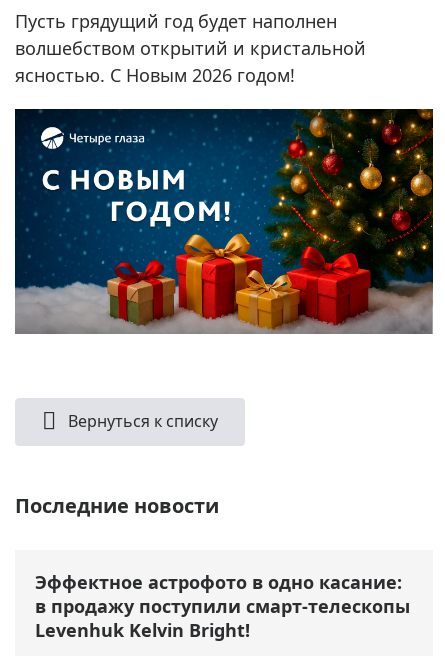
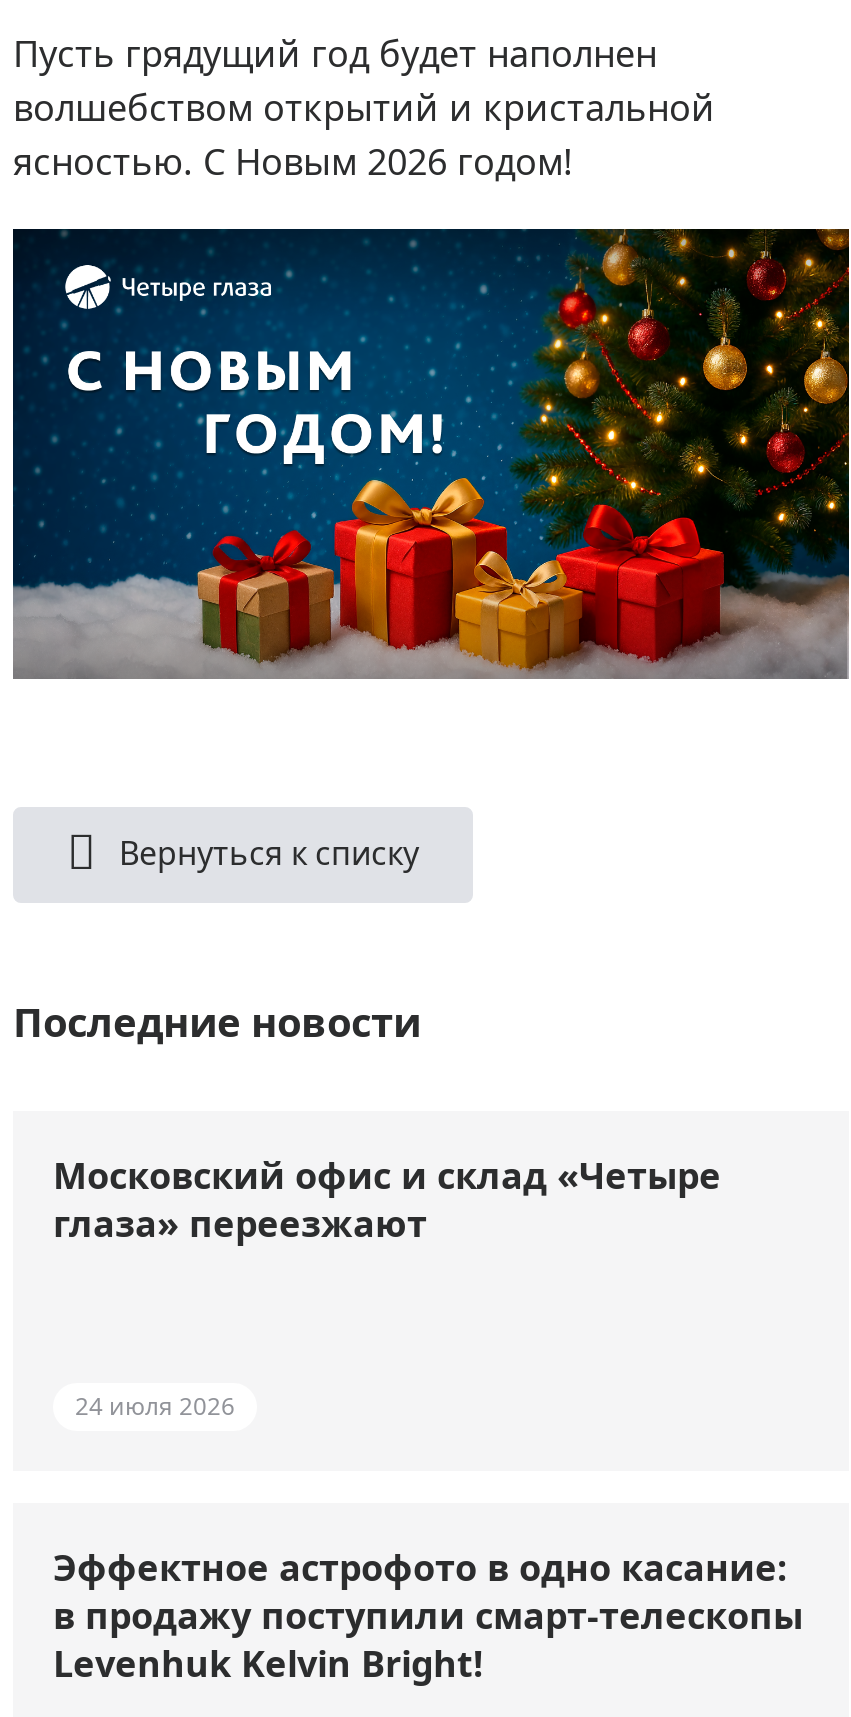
+ Московский офис и склад «Четыре
+ глаза» переезжают

+ 24 июля 2026
